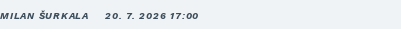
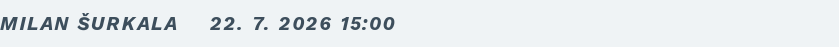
- MILAN ŠURKALA 20. 7. 2026 17:00
+ MILAN ŠURKALA 22. 7. 2026 15:00
